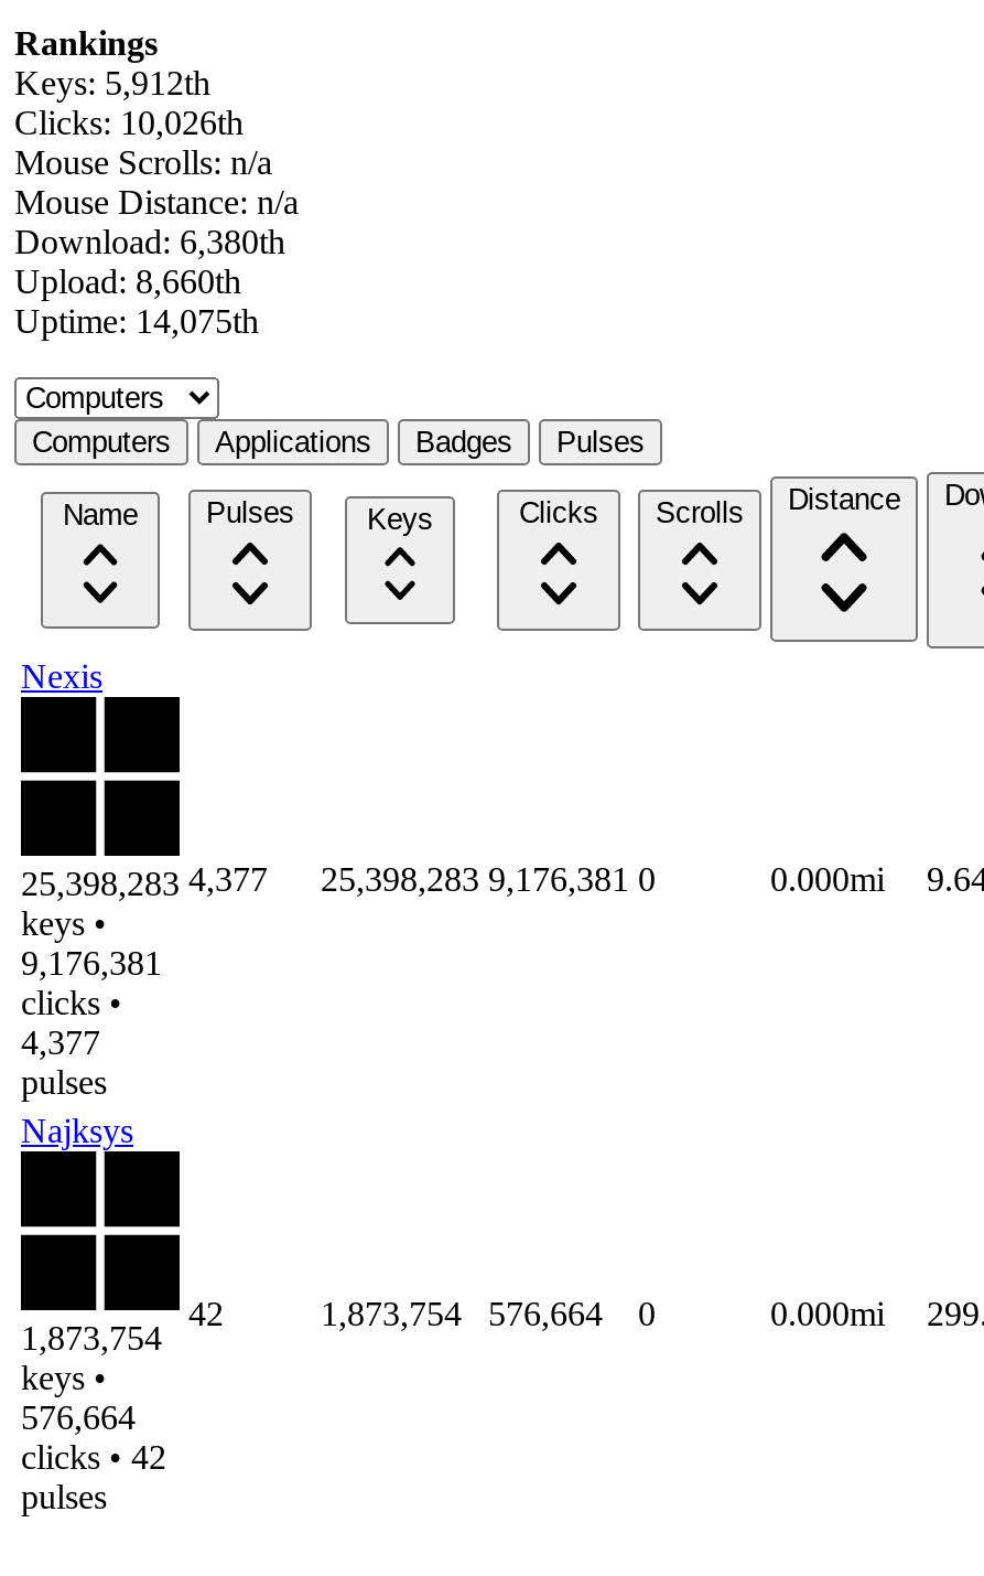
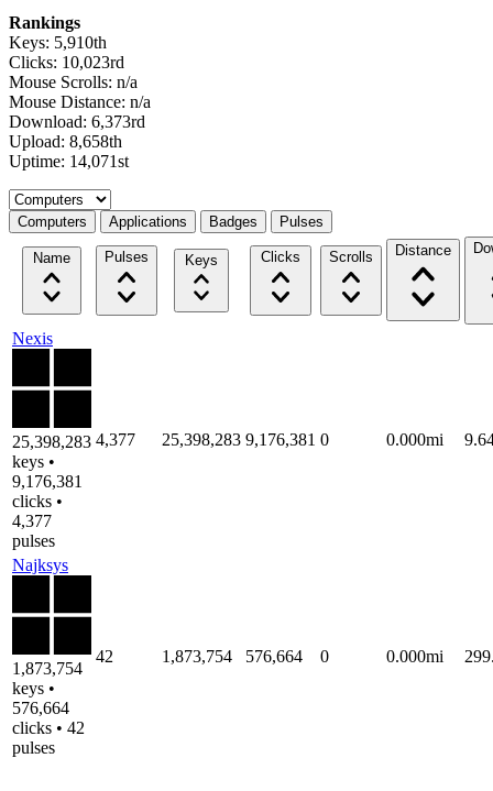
- Keys: 5,912th
+ Keys: 5,910th

- Clicks: 10,026th
+ Clicks: 10,023rd

- Download: 6,380th
+ Download: 6,373rd

- Upload: 8,660th
+ Upload: 8,658th

- Uptime: 14,075th
+ Uptime: 14,071st
